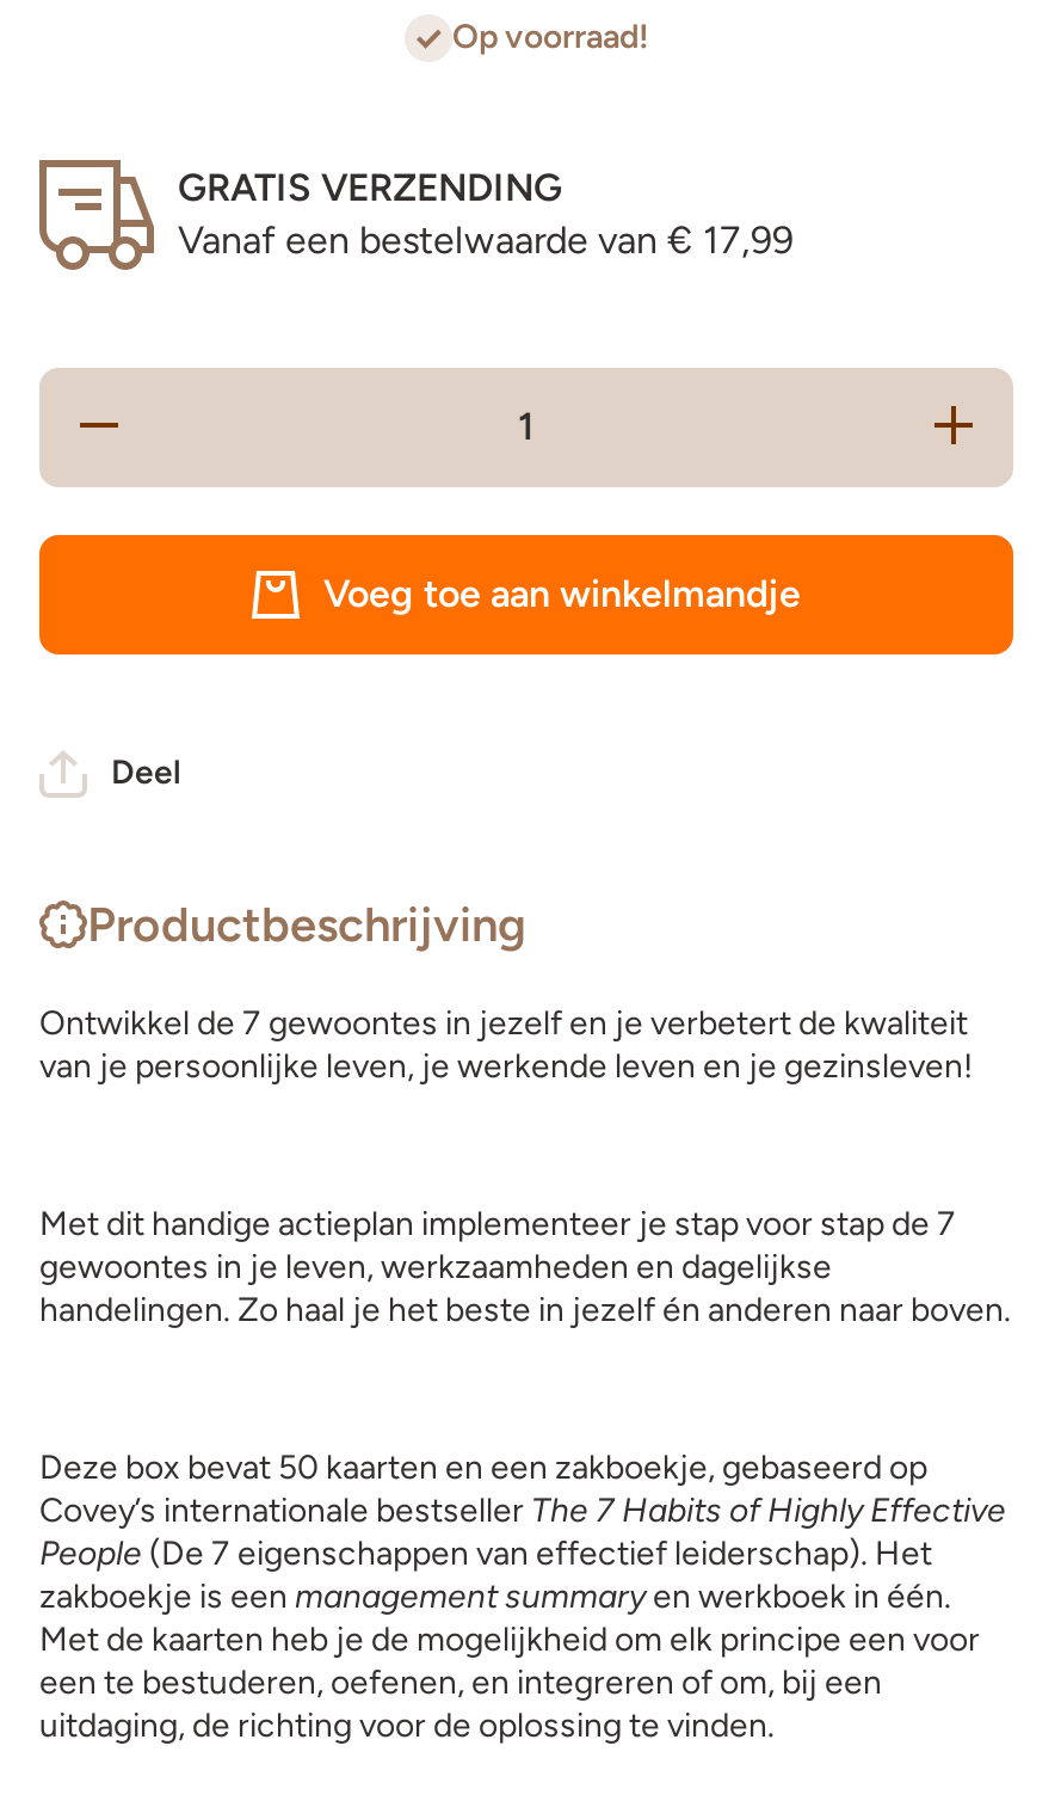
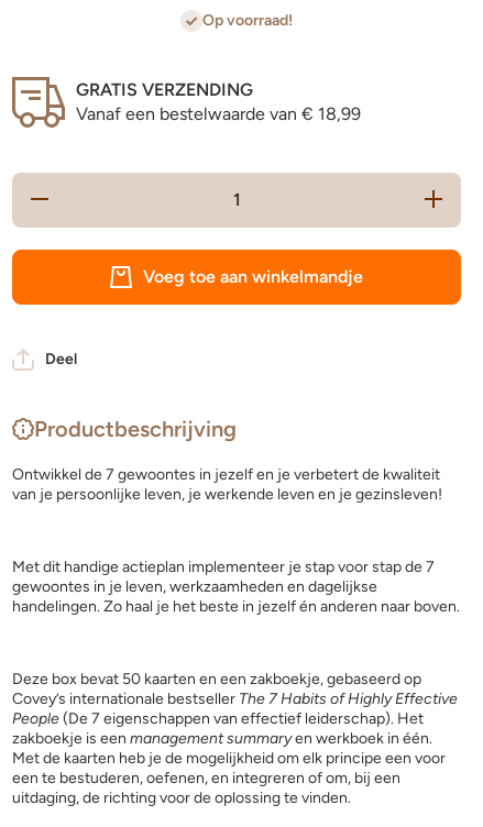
- Vanaf een bestelwaarde van € 17,99
+ Vanaf een bestelwaarde van € 18,99
